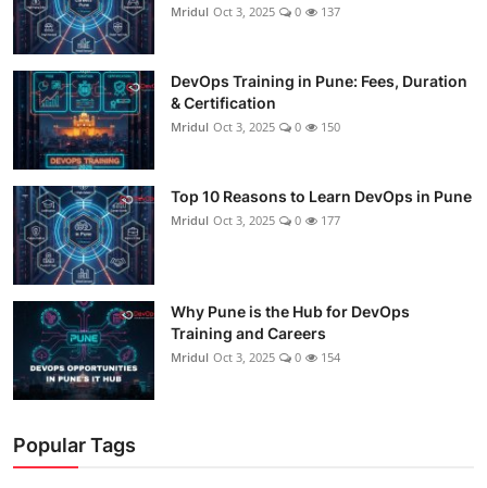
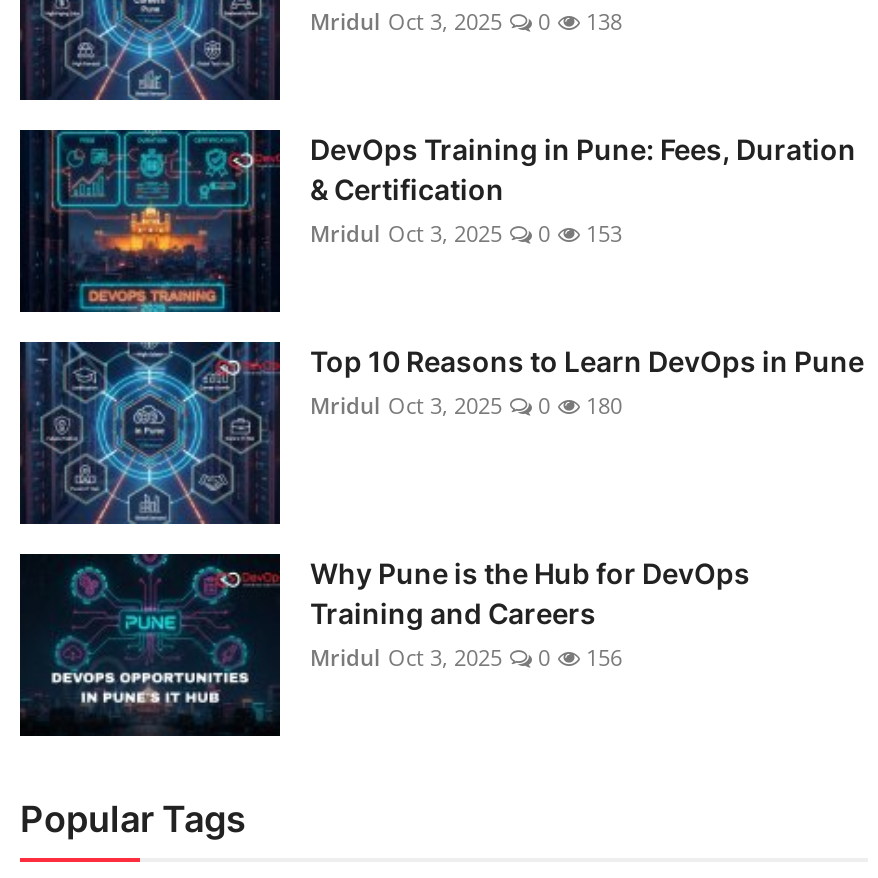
- Mridul Oct 3, 2025 0 137
+ Mridul Oct 3, 2025 0 138

- Mridul Oct 3, 2025 0 150
+ Mridul Oct 3, 2025 0 153

- Mridul Oct 3, 2025 0 177
+ Mridul Oct 3, 2025 0 180

- Mridul Oct 3, 2025 0 154
+ Mridul Oct 3, 2025 0 156
